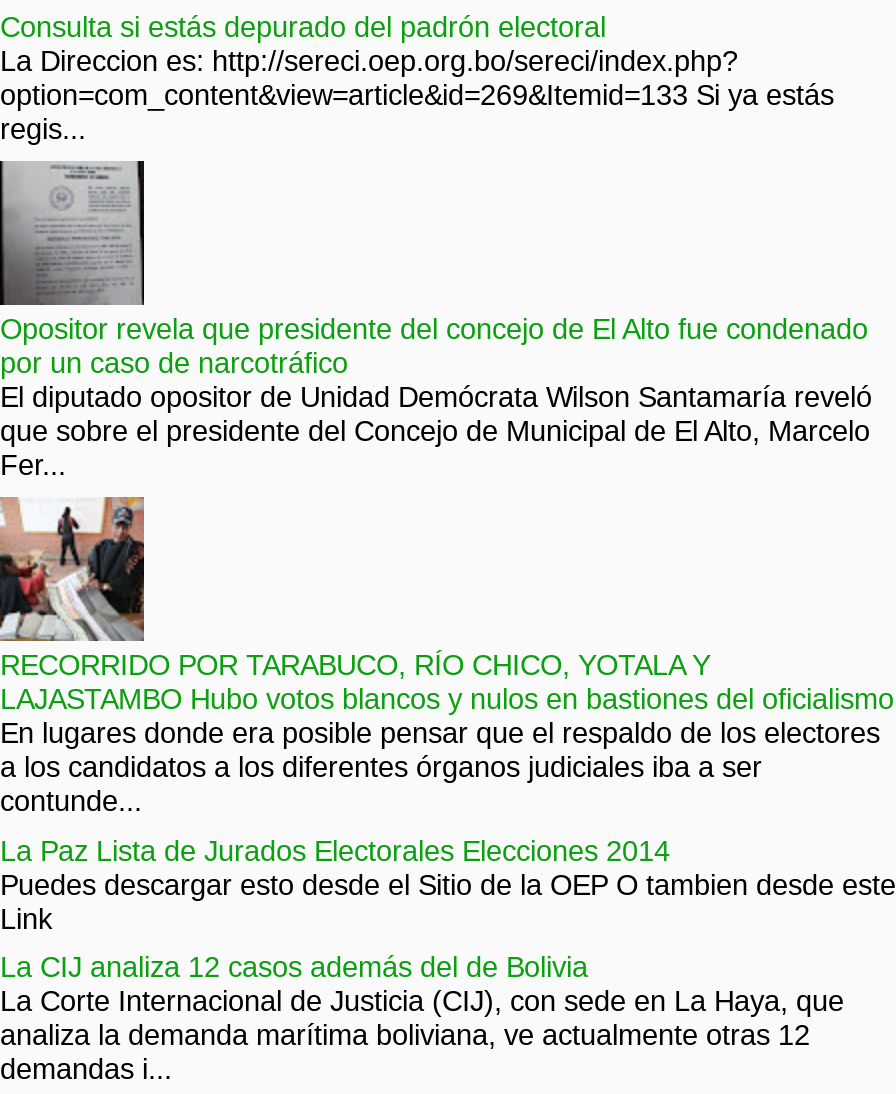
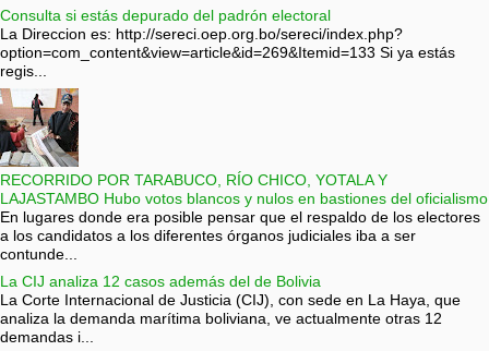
- [image]
- Opositor revela que presidente del concejo de El Alto fue condenado
- por un caso de narcotráfico
- El diputado opositor de Unidad Demócrata Wilson Santamaría reveló
- que sobre el presidente del Concejo de Municipal de El Alto, Marcelo
- Fer...

- La Paz Lista de Jurados Electorales Elecciones 2014
- Puedes descargar esto desde el Sitio de la OEP O tambien desde este
- Link
